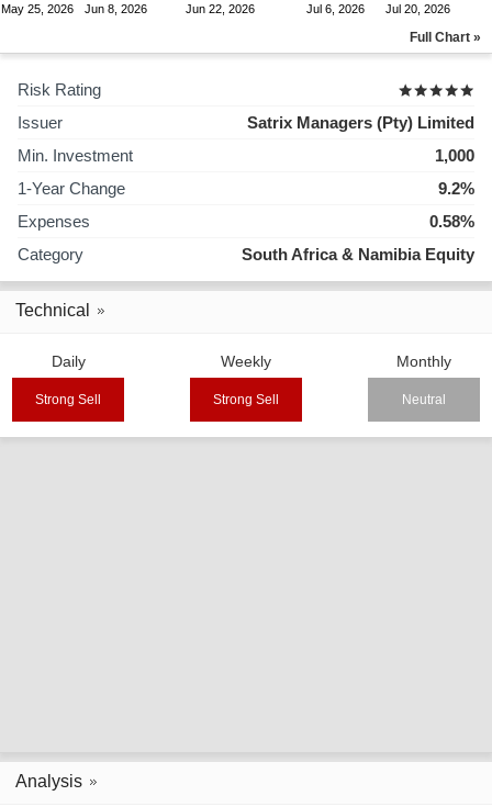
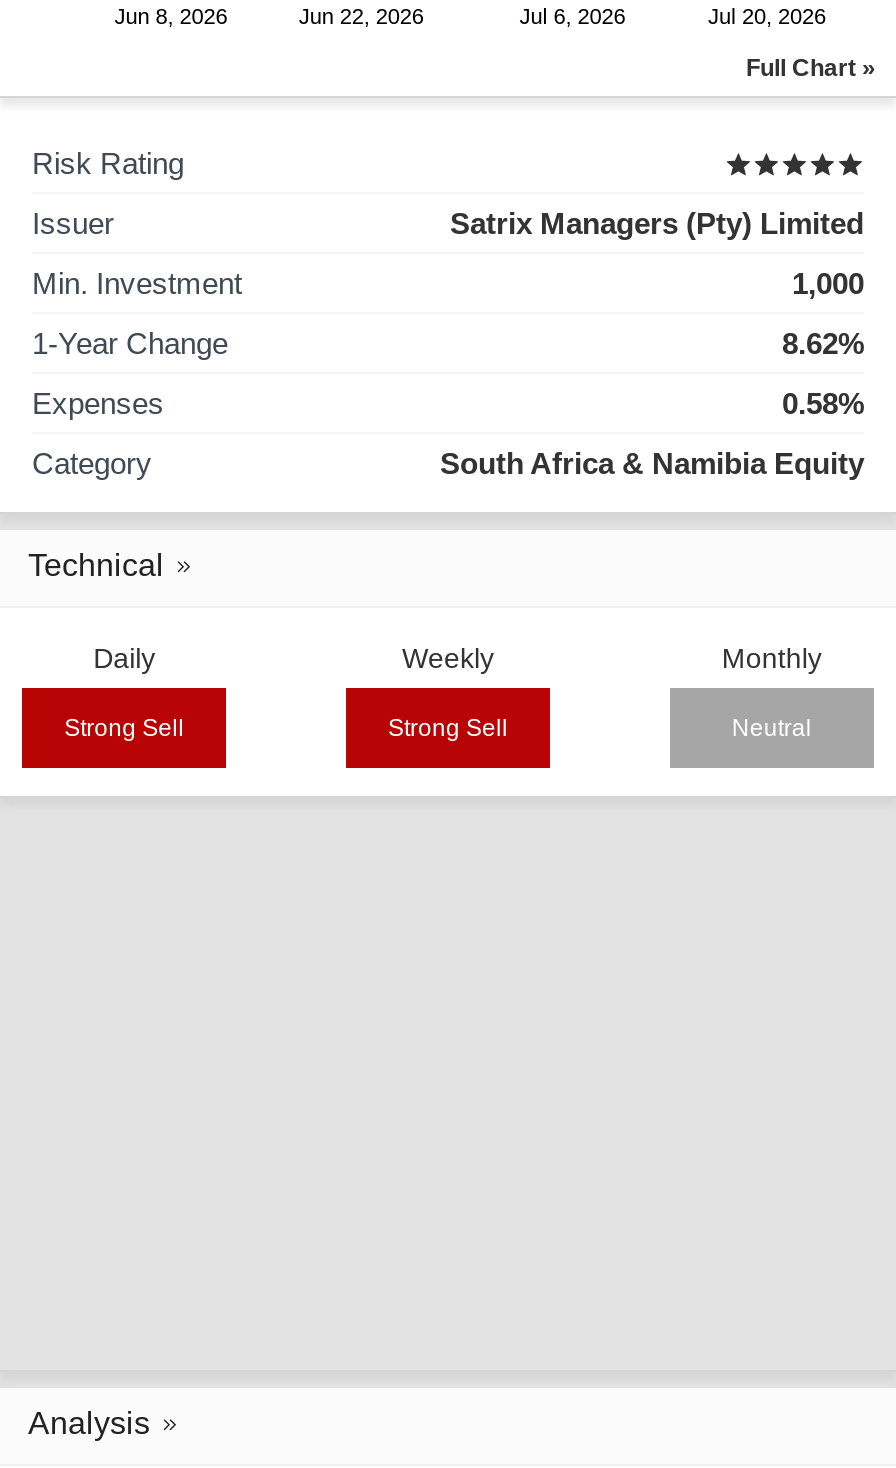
- May 25, 2026

- 9.2%
+ 8.62%
